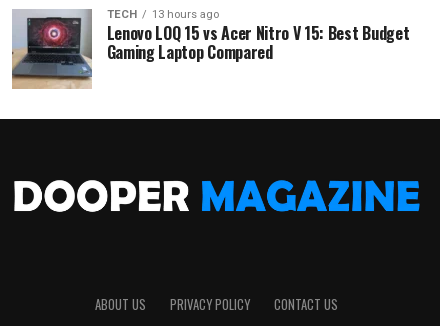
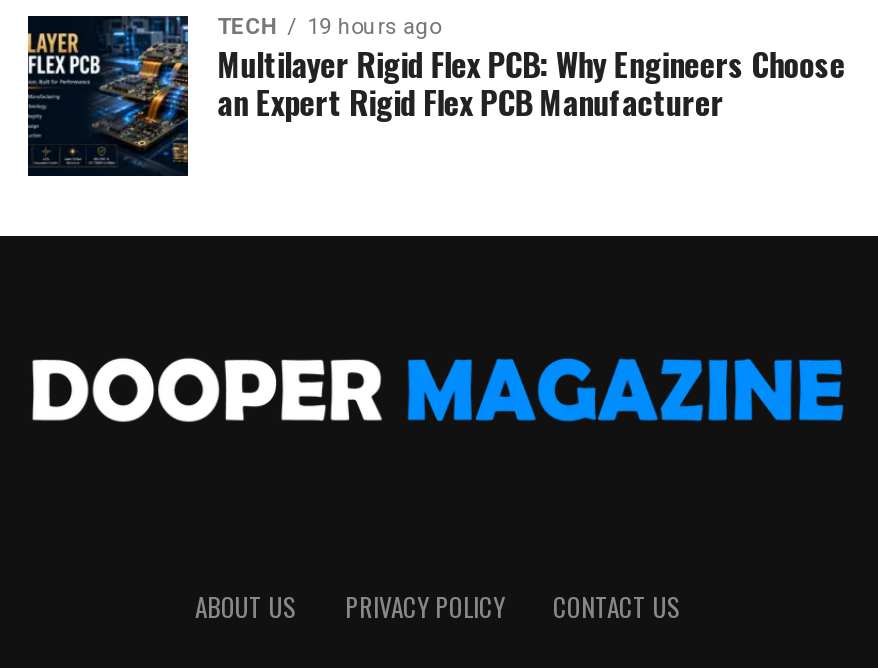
- [image]
- 13 hours ago
- Lenovo LOQ 15 vs Acer Nitro V 15: Best Budget
- Gaming Laptop Compared
+ [image]
+ 19 hours ago
+ Multilayer Rigid Flex PCB: Why Engineers Choose
+ an Expert Rigid Flex PCB Manufacturer
